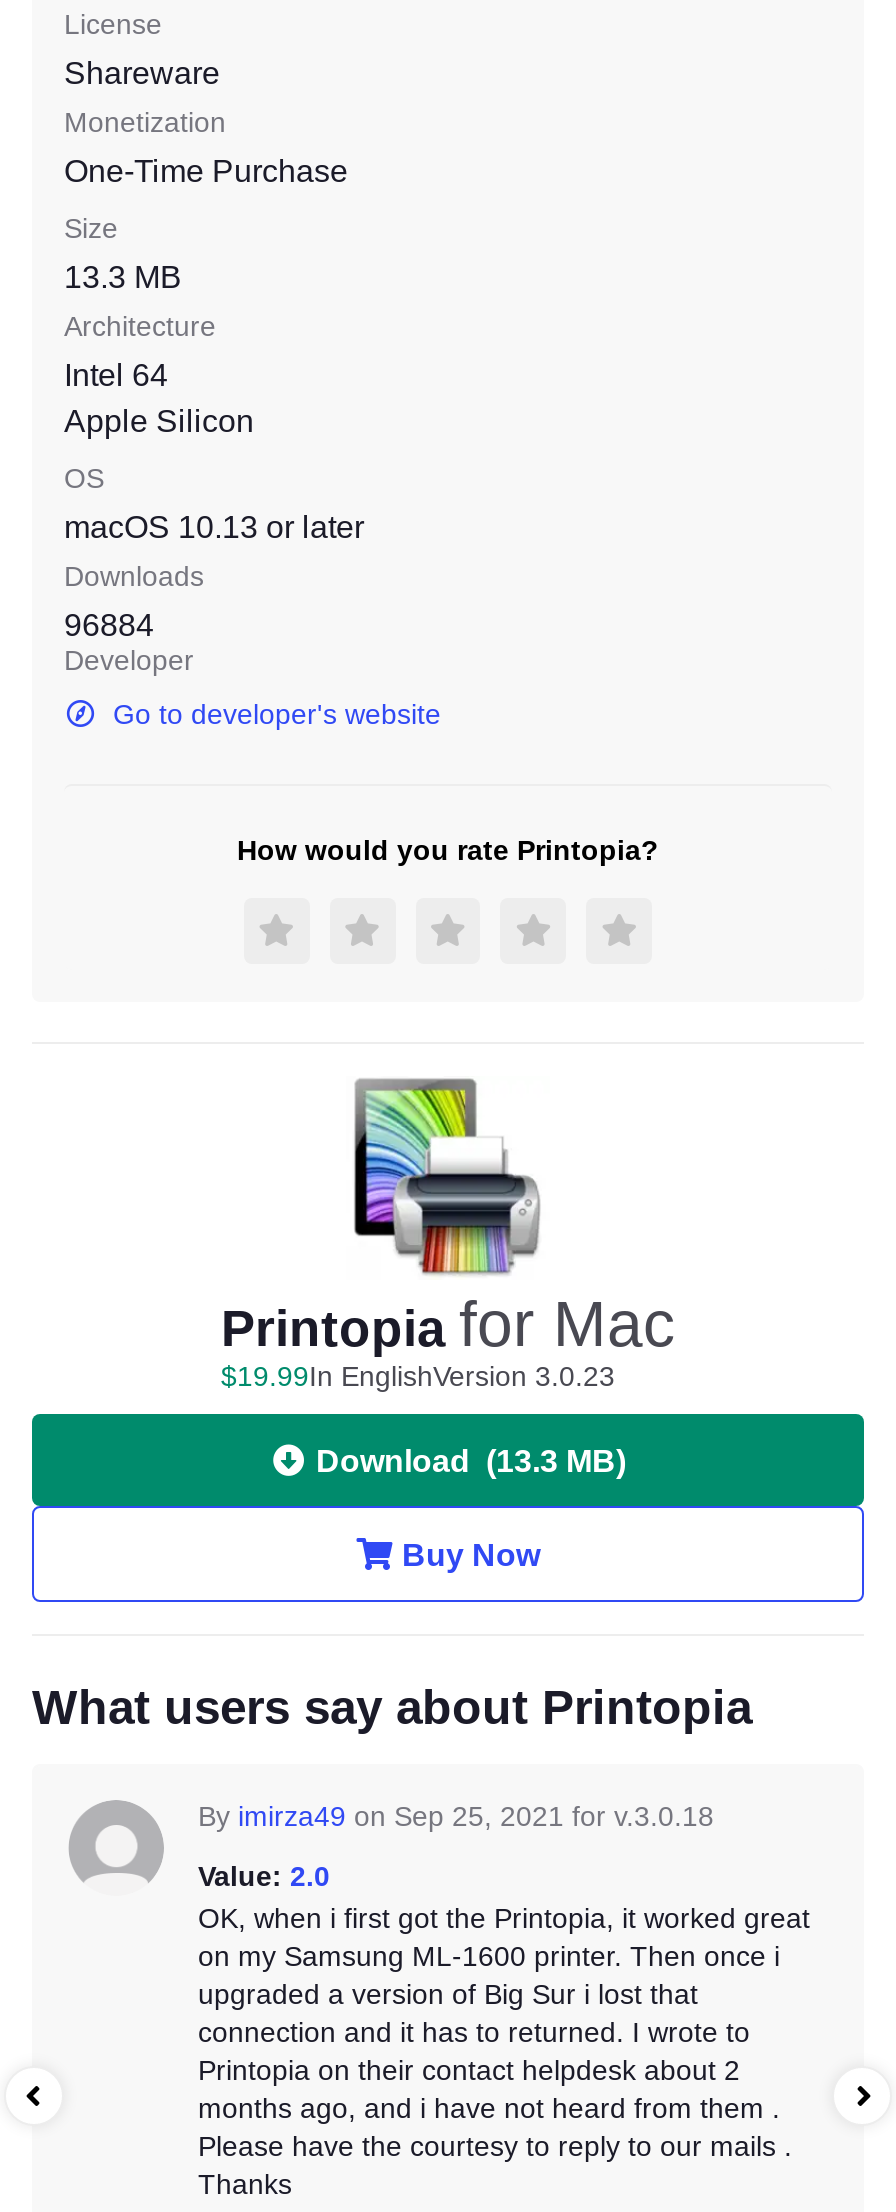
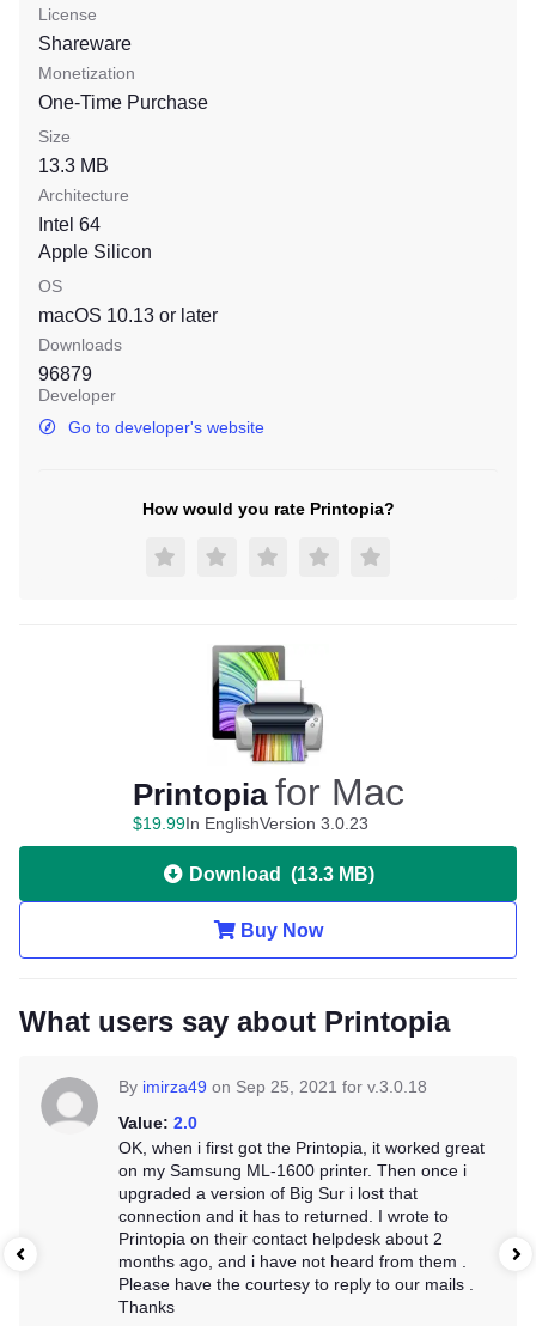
- 96884
+ 96879
